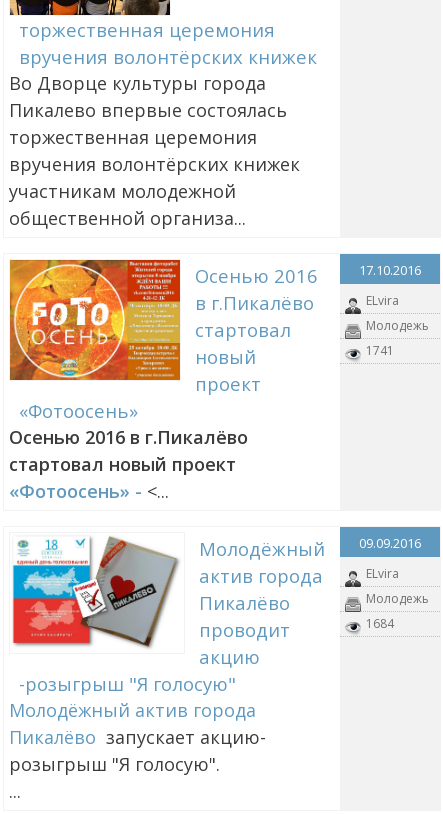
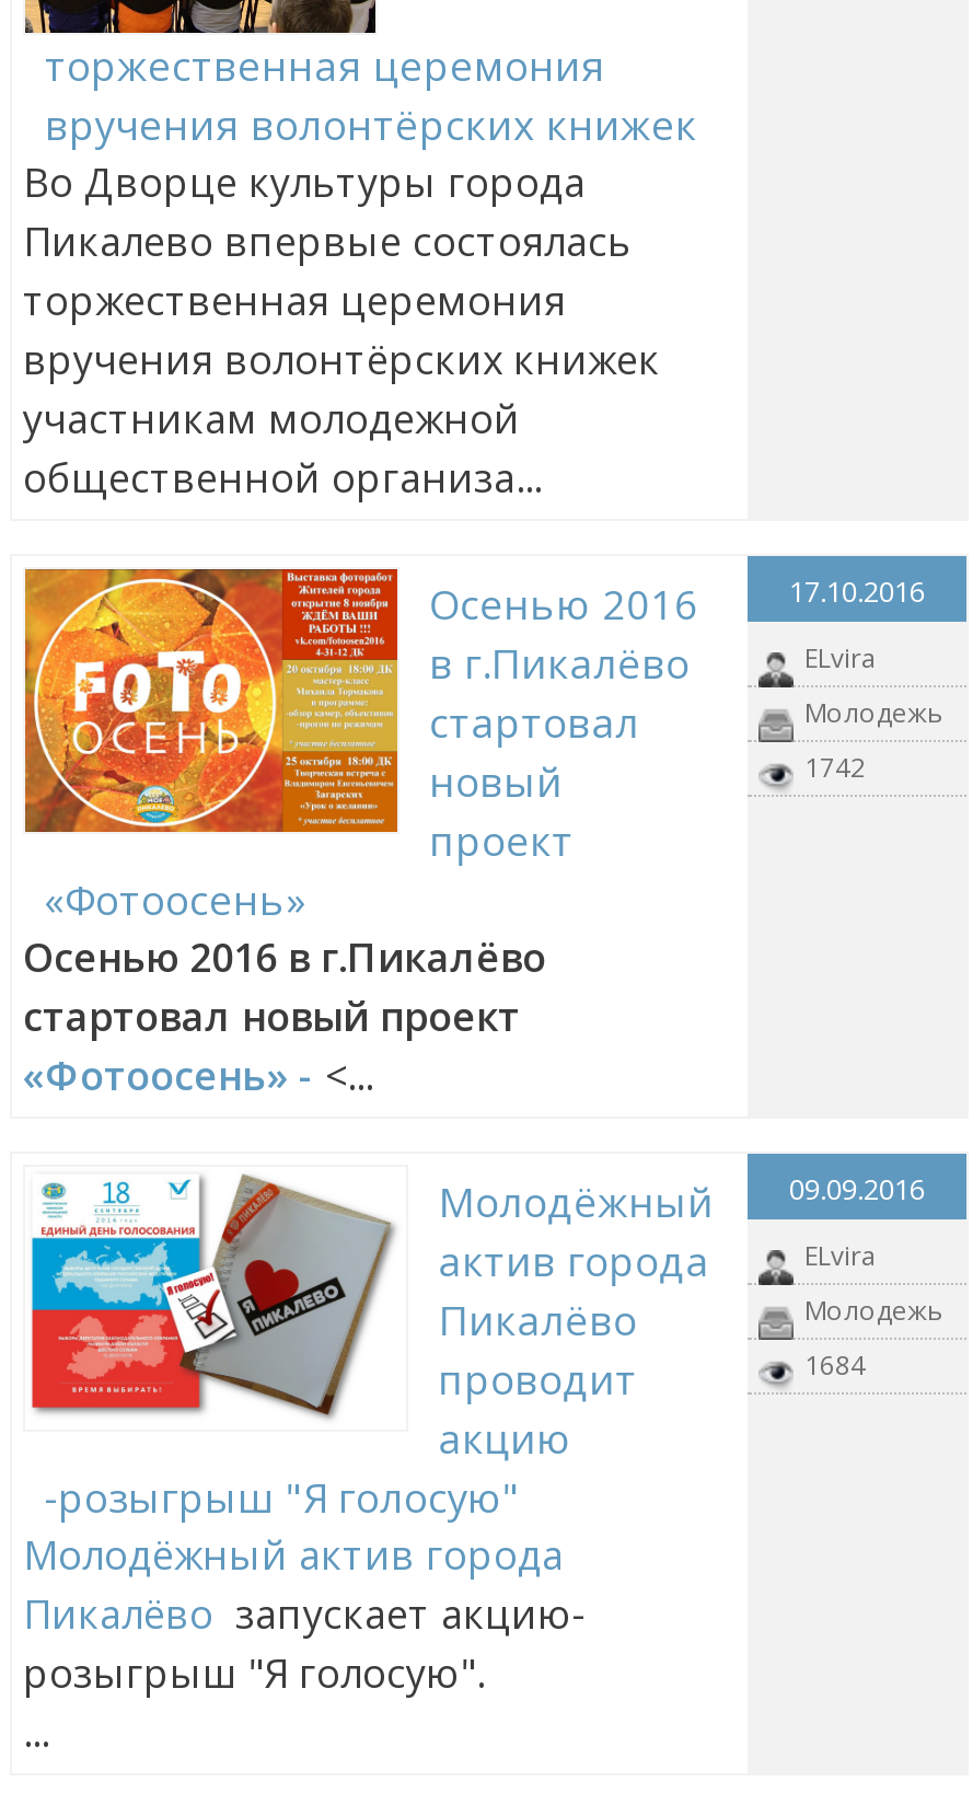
- 1741
+ 1742
